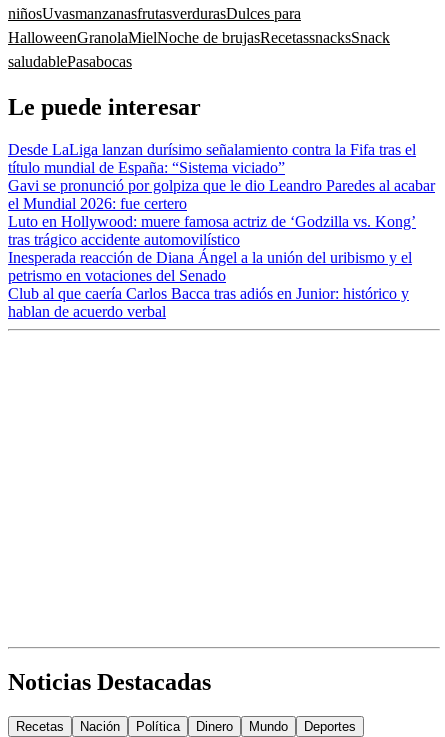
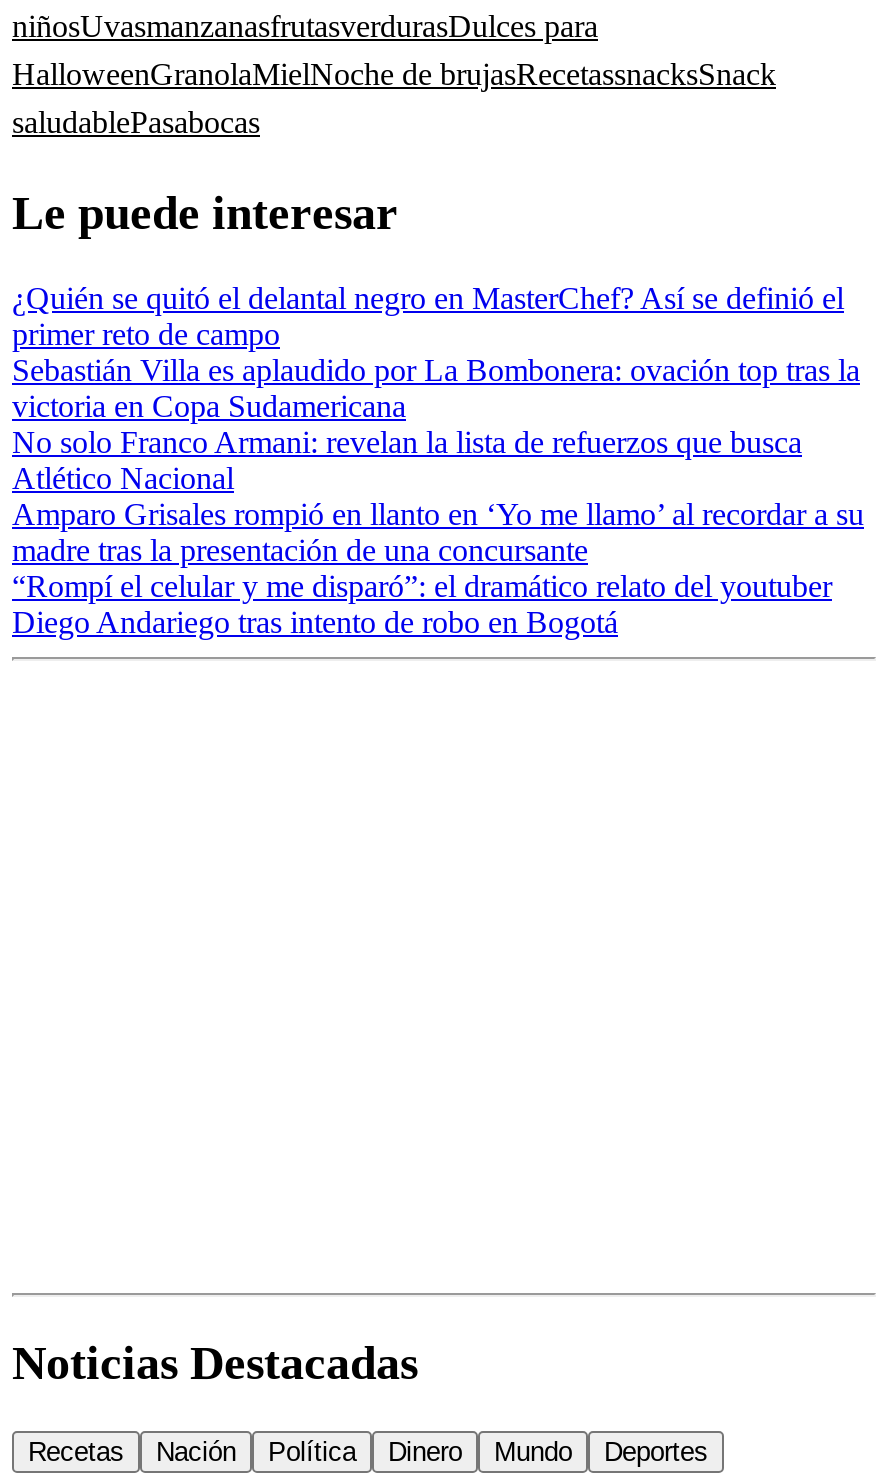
- Desde LaLiga lanzan durísimo señalamiento contra la Fifa tras el
- título mundial de España: “Sistema viciado”
- Gavi se pronunció por golpiza que le dio Leandro Paredes al acabar
- el Mundial 2026: fue certero
- Luto en Hollywood: muere famosa actriz de ‘Godzilla vs. Kong’
- tras trágico accidente automovilístico
- Inesperada reacción de Diana Ángel a la unión del uribismo y el
- petrismo en votaciones del Senado
- Club al que caería Carlos Bacca tras adiós en Junior: histórico y
- hablan de acuerdo verbal
+ ¿Quién se quitó el delantal negro en MasterChef? Así se definió el
+ primer reto de campo
+ Sebastián Villa es aplaudido por La Bombonera: ovación top tras la
+ victoria en Copa Sudamericana
+ No solo Franco Armani: revelan la lista de refuerzos que busca
+ Atlético Nacional
+ Amparo Grisales rompió en llanto en ‘Yo me llamo’ al recordar a su
+ madre tras la presentación de una concursante
+ “Rompí el celular y me disparó”: el dramático relato del youtuber
+ Diego Andariego tras intento de robo en Bogotá
